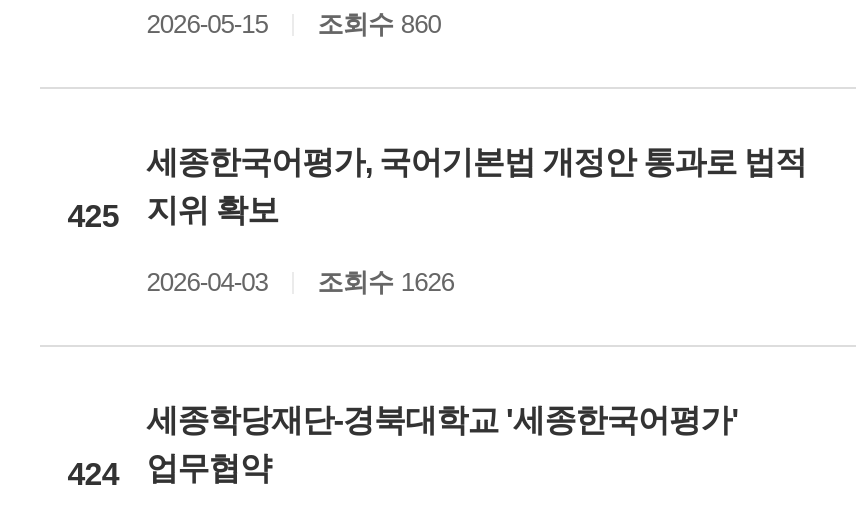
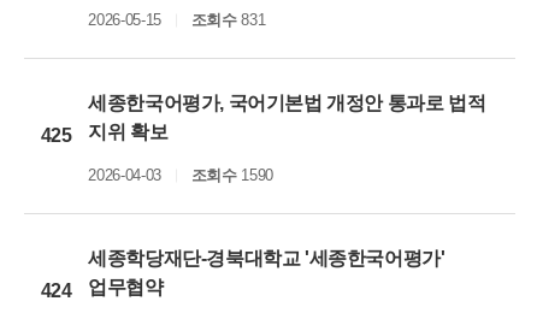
- 2026-05-15 조회수 860
+ 2026-05-15 조회수 831

- 2026-04-03 조회수 1626
+ 2026-04-03 조회수 1590
